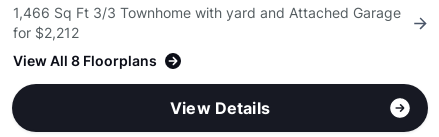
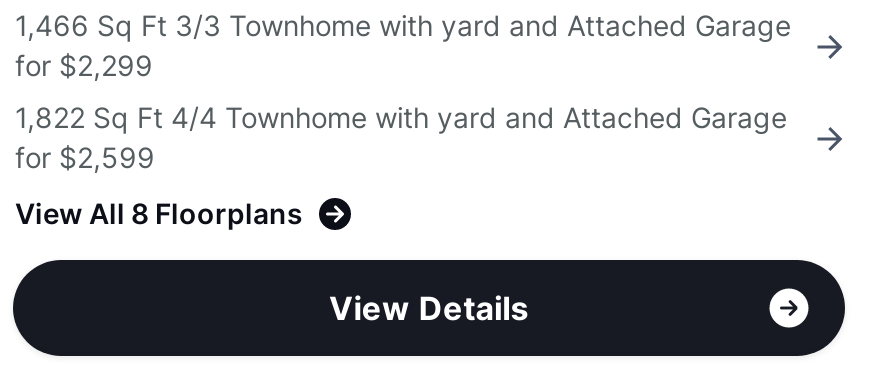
- for $2,212
+ for $2,299
+ 1,822 Sq Ft 4/4 Townhome with yard and Attached Garage
+ for $2,599
